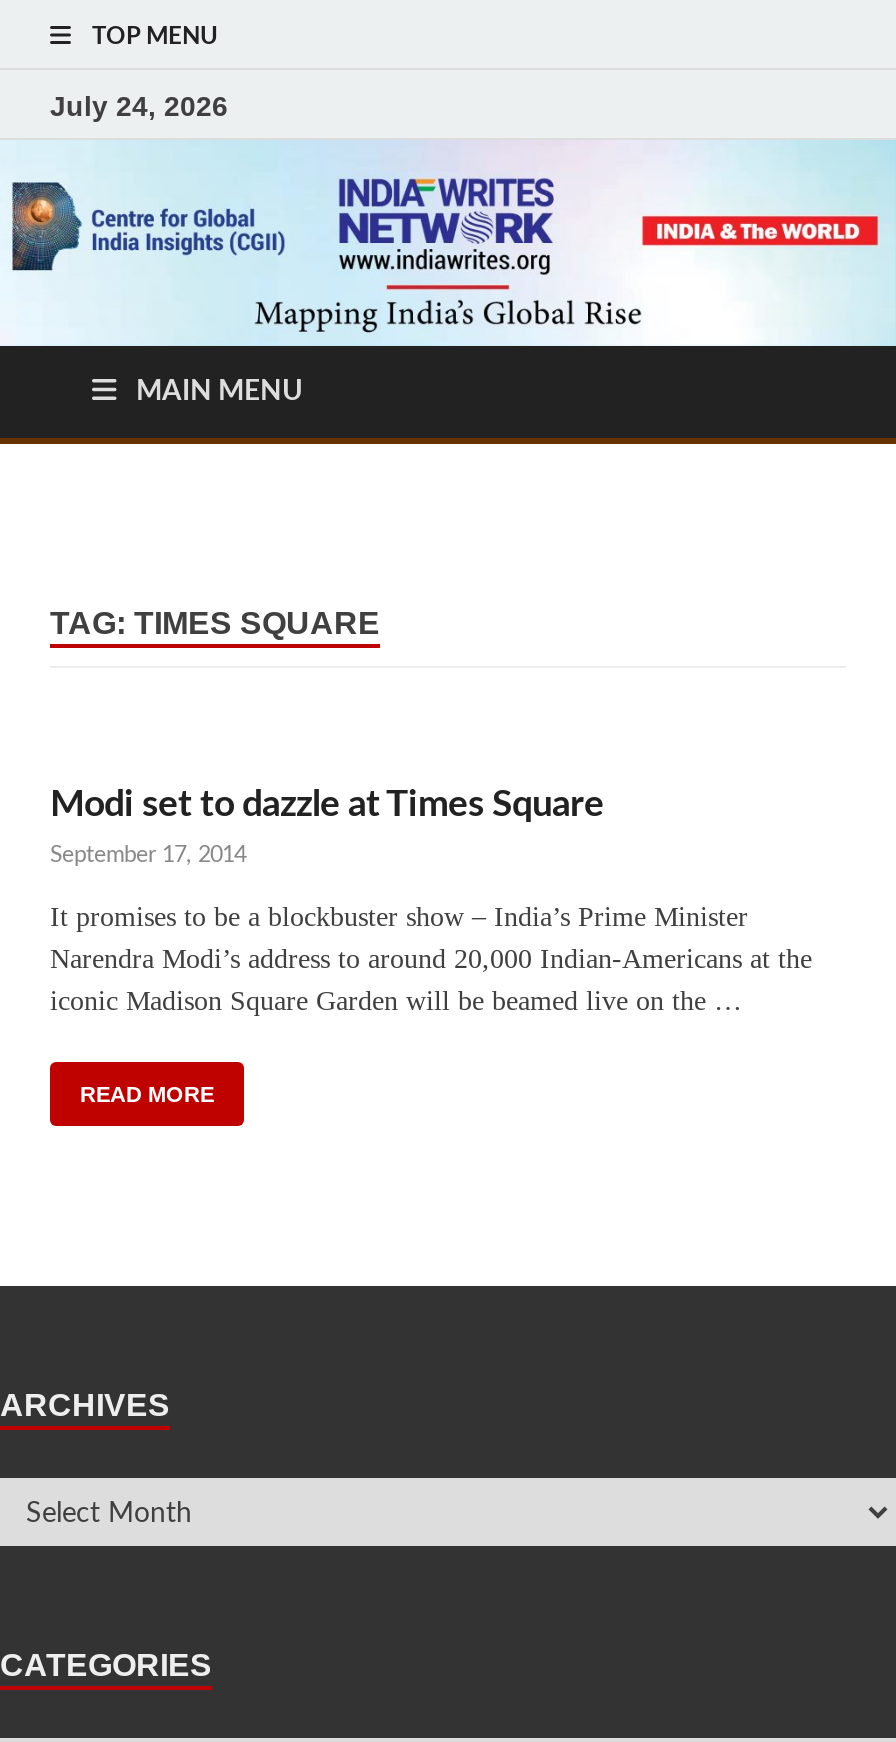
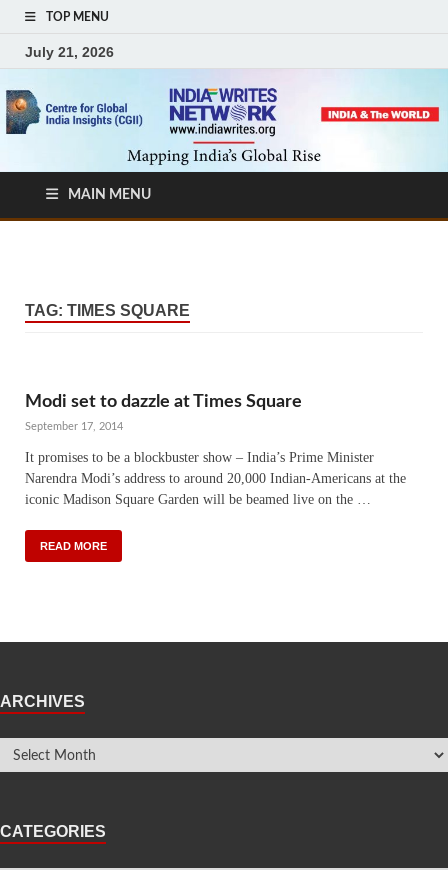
- July 24, 2026
+ July 21, 2026
